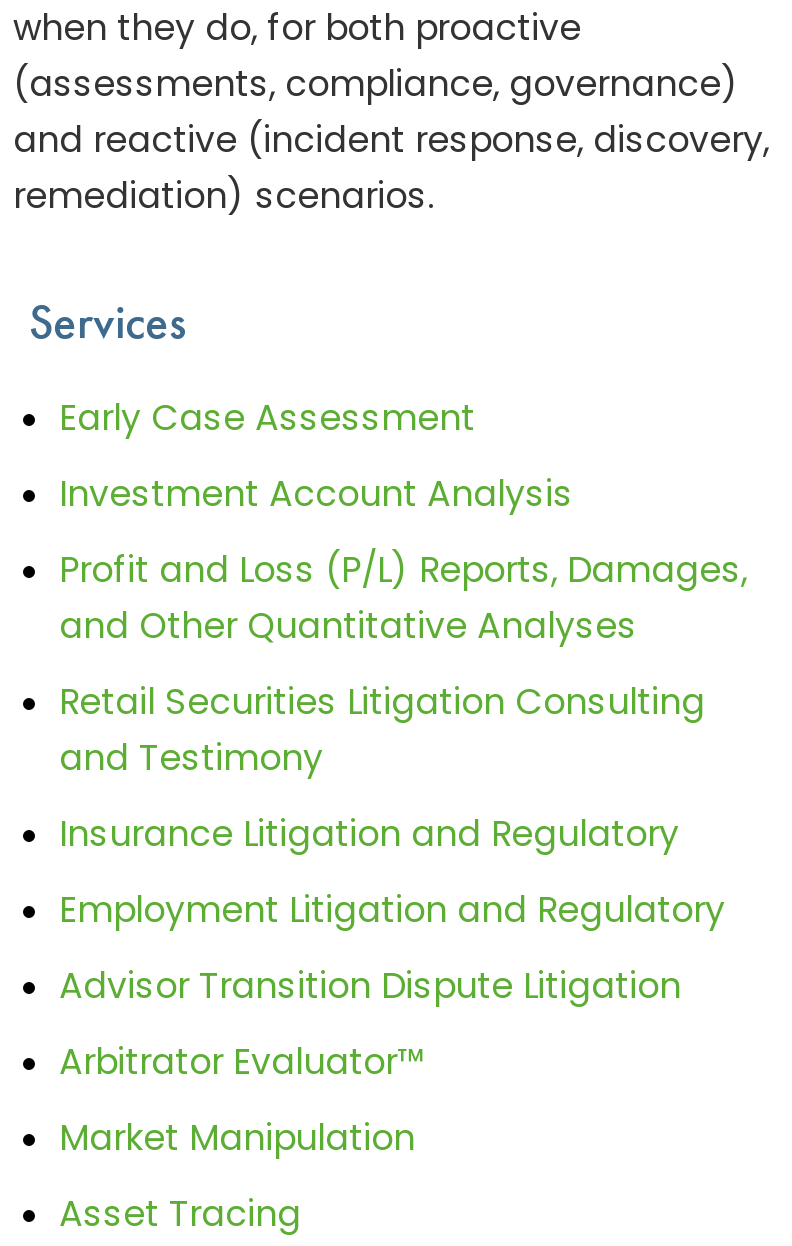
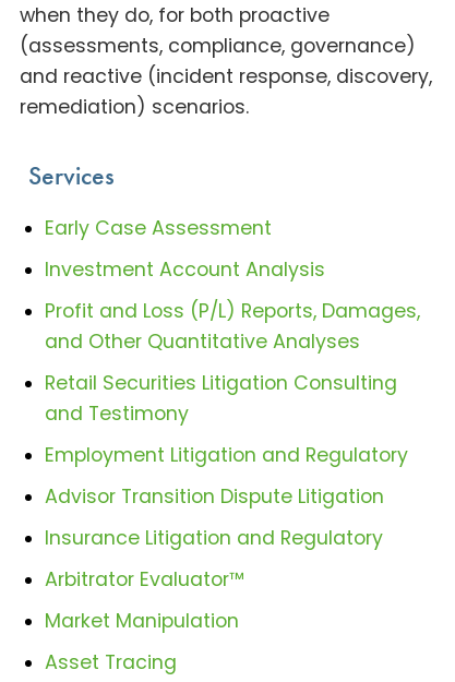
moved down: Insurance Litigation and Regulatory

moved up: Employment Litigation and Regulatory | Advisor Transition Dispute Litigation
